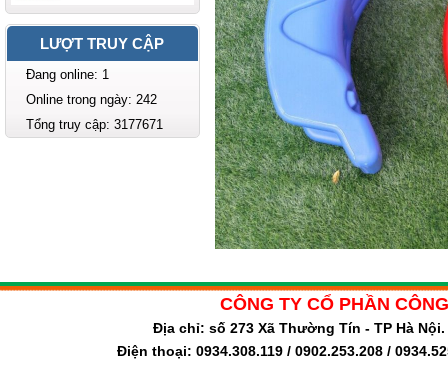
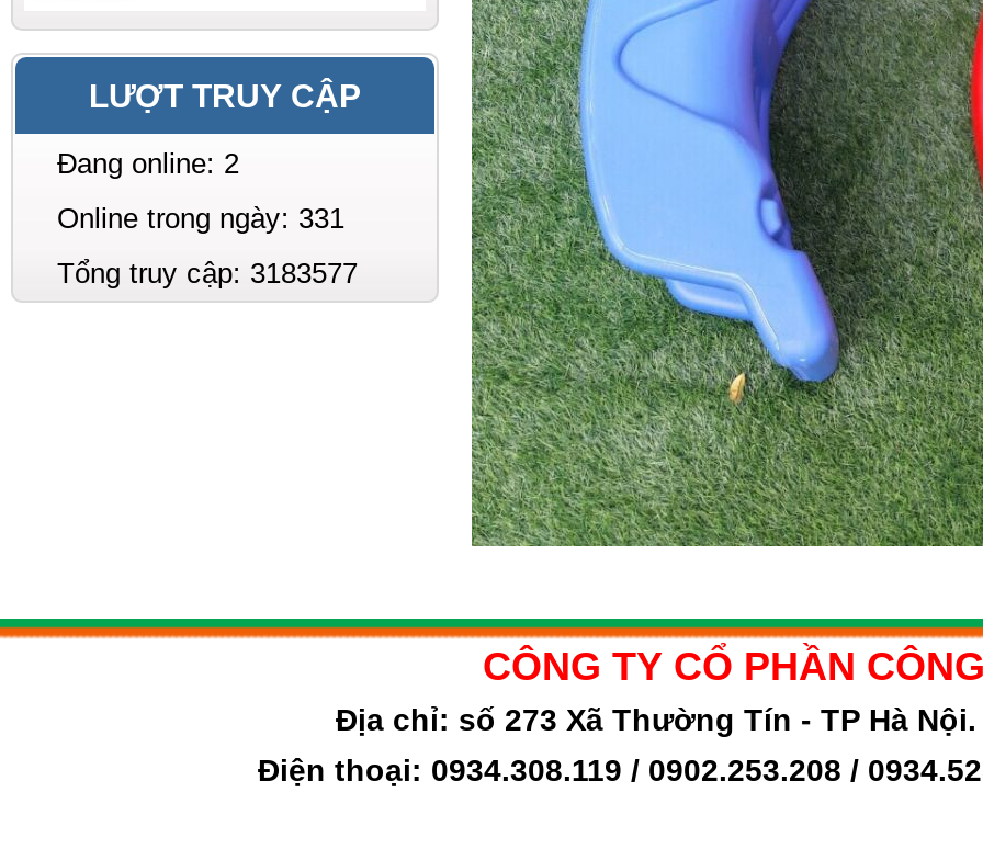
- Đang online: 1
+ Đang online: 2

- Online trong ngày: 242
+ Online trong ngày: 331

- Tổng truy cập: 3177671
+ Tổng truy cập: 3183577
